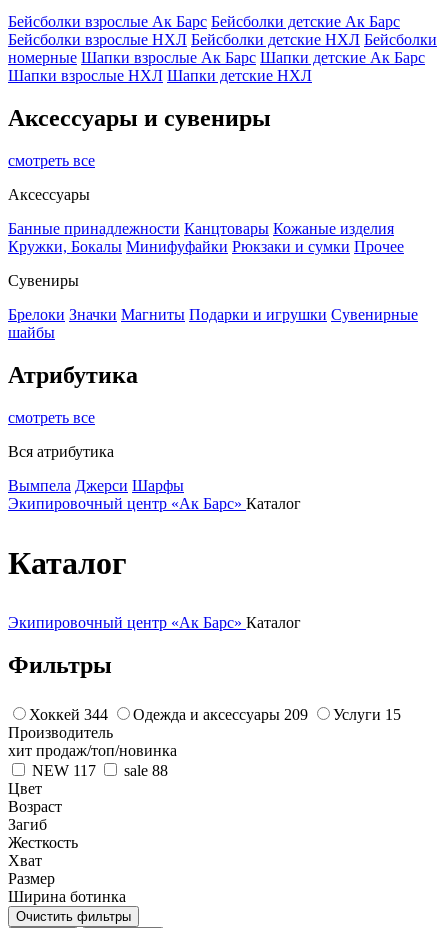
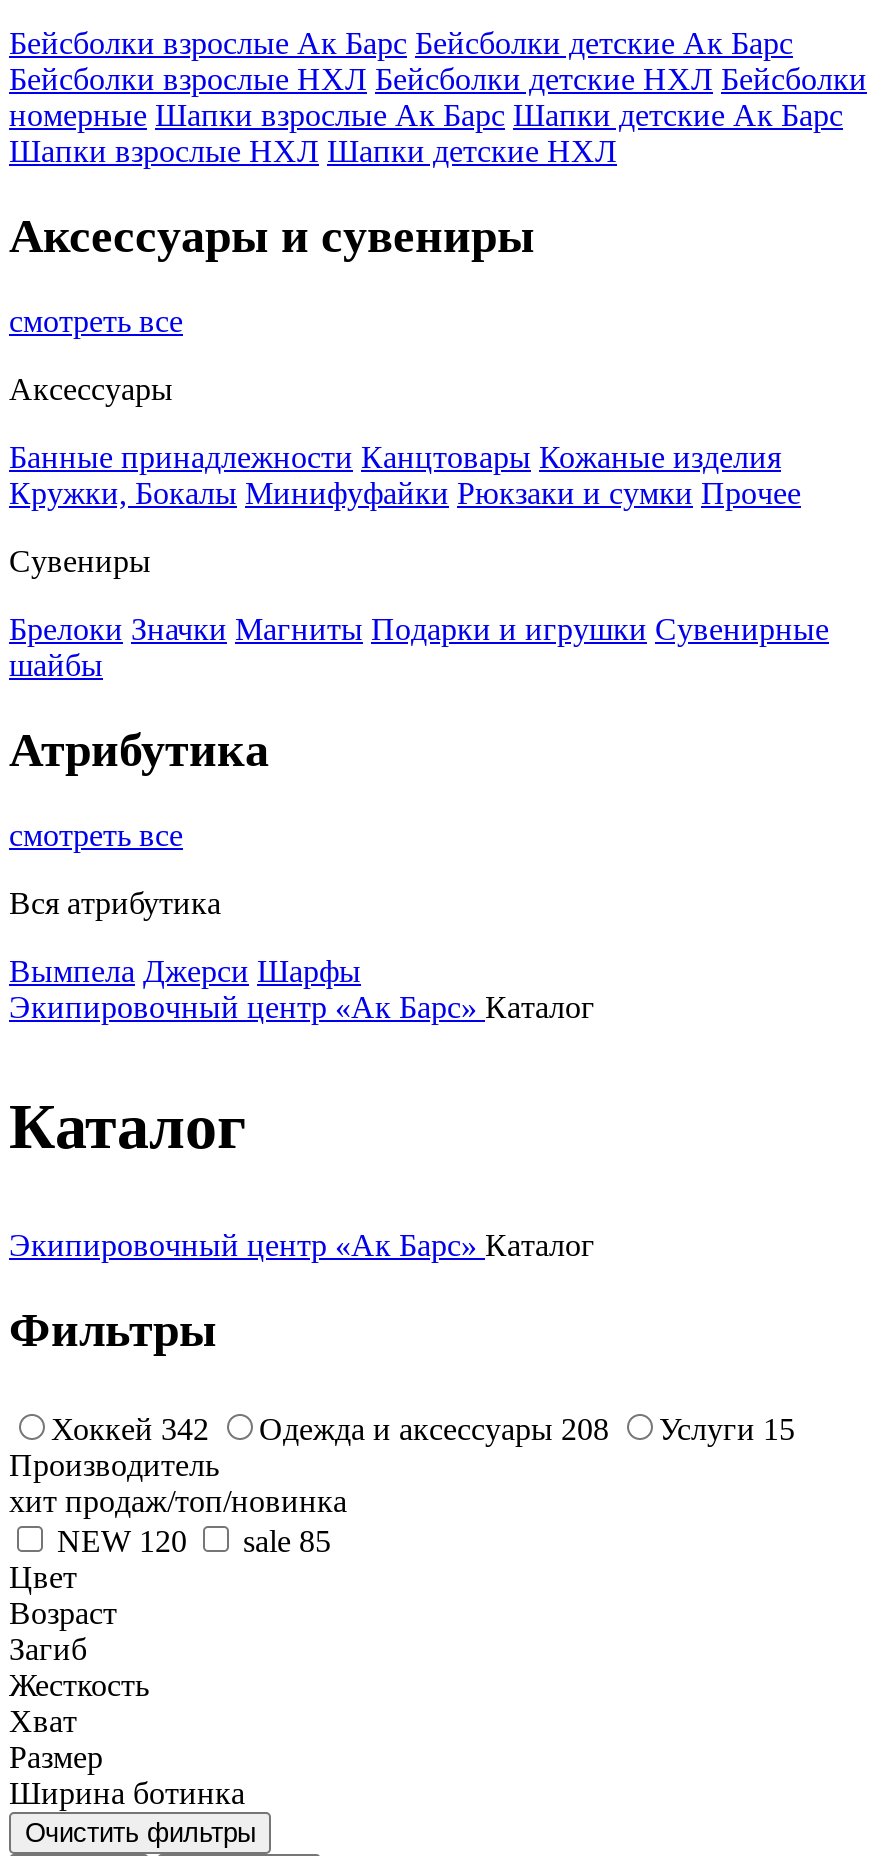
- Хоккей 344
+ Хоккей 342

- Одежда и аксессуары 209
+ Одежда и аксессуары 208

- NEW 117
+ NEW 120

- sale 88
+ sale 85
